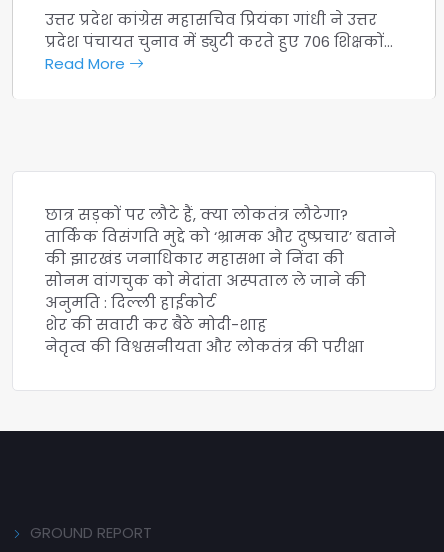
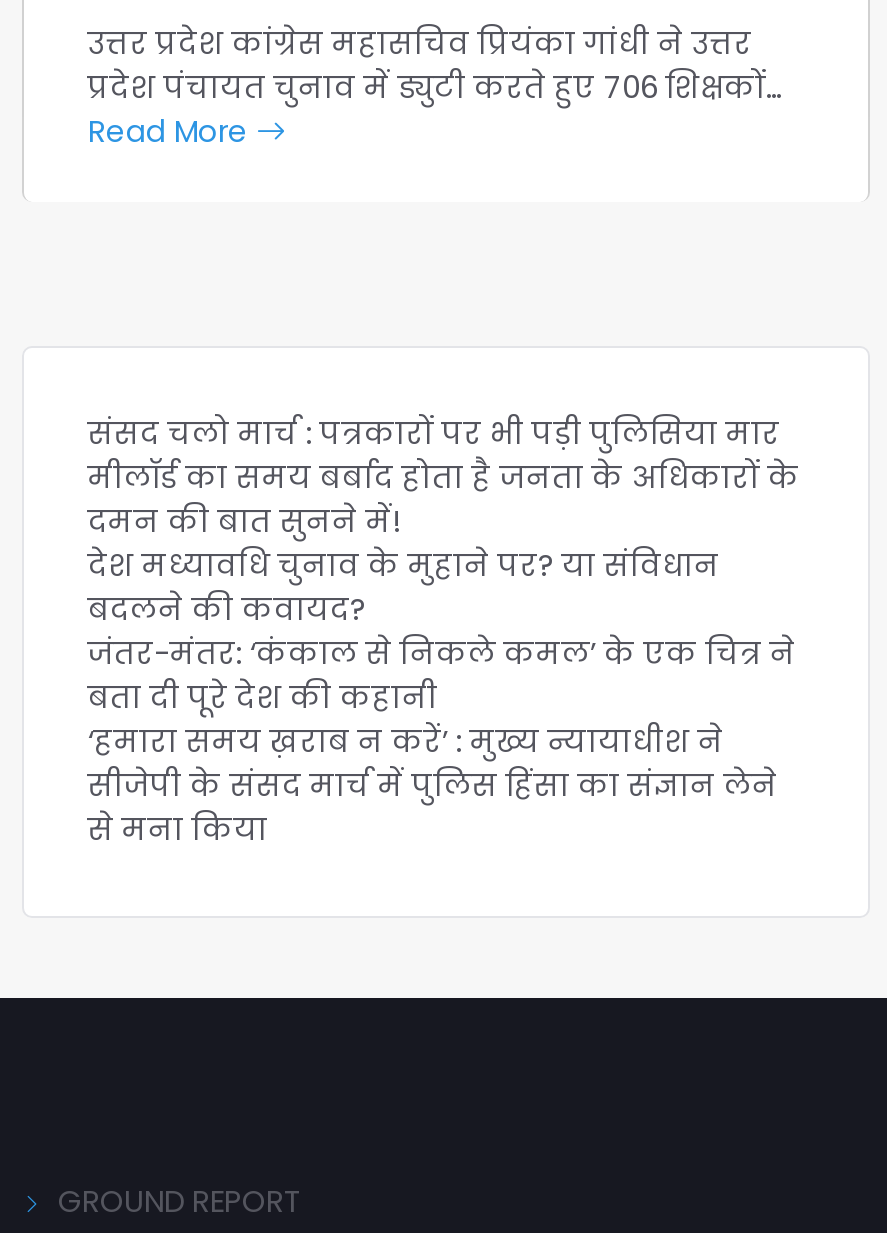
- छात्र सड़कों पर लौटे हैं, क्या लोकतंत्र लौटेगा?
- तार्किक विसंगति मुद्दे को ‘भ्रामक और दुष्प्रचार’ बताने
- की झारखंड जनाधिकार महासभा ने निंदा की
- सोनम वांगचुक को मेदांता अस्पताल ले जाने की
- अनुमति : दिल्ली हाईकोर्ट
- शेर की सवारी कर बैठे मोदी-शाह
- नेतृत्व की विश्वसनीयता और लोकतंत्र की परीक्षा
+ संसद चलो मार्च : पत्रकारों पर भी पड़ी पुलिसिया मार
+ मीलॉर्ड का समय बर्बाद होता है जनता के अधिकारों के
+ दमन की बात सुनने में!
+ देश मध्यावधि चुनाव के मुहाने पर? या संविधान
+ बदलने की कवायद?
+ जंतर-मंतर: ‘कंकाल से निकले कमल’ के एक चित्र ने
+ बता दी पूरे देश की कहानी
+ ‘हमारा समय ख़राब न करें’ : मुख्य न्यायाधीश ने
+ सीजेपी के संसद मार्च में पुलिस हिंसा का संज्ञान लेने
+ से मना किया
